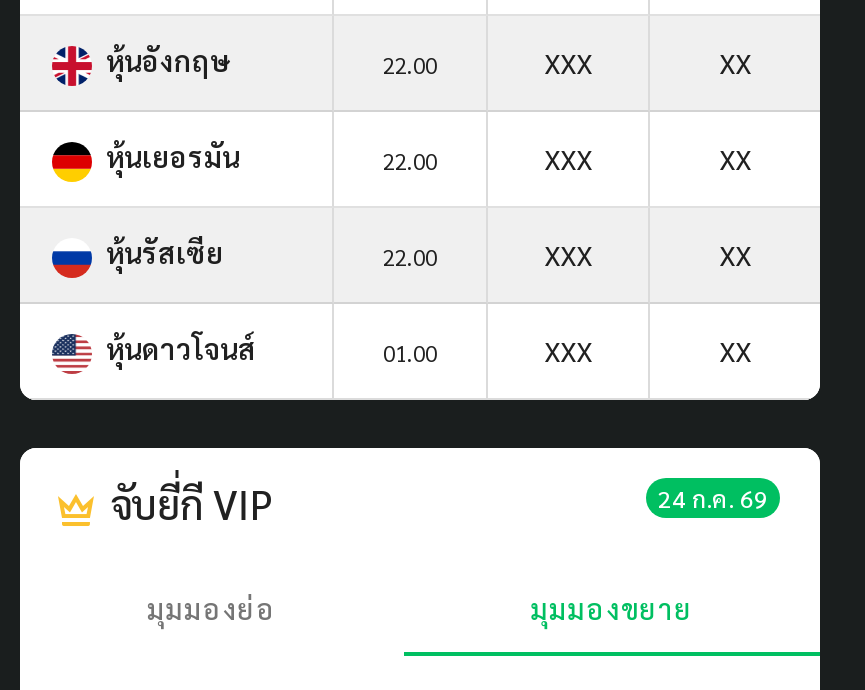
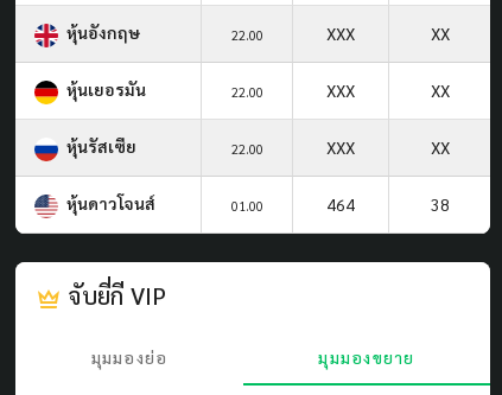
- XXX
- XX
+ 464
+ 38

- 24 ก.ค. 69
